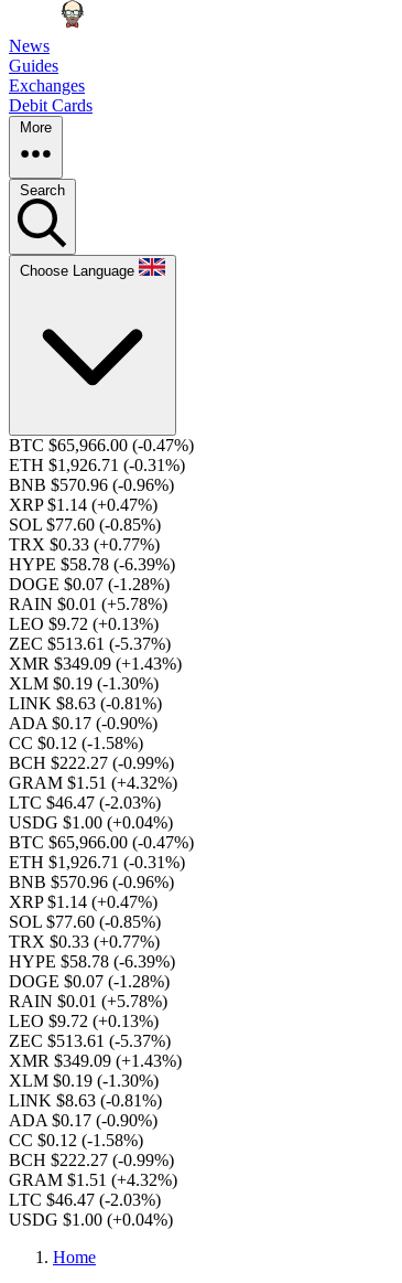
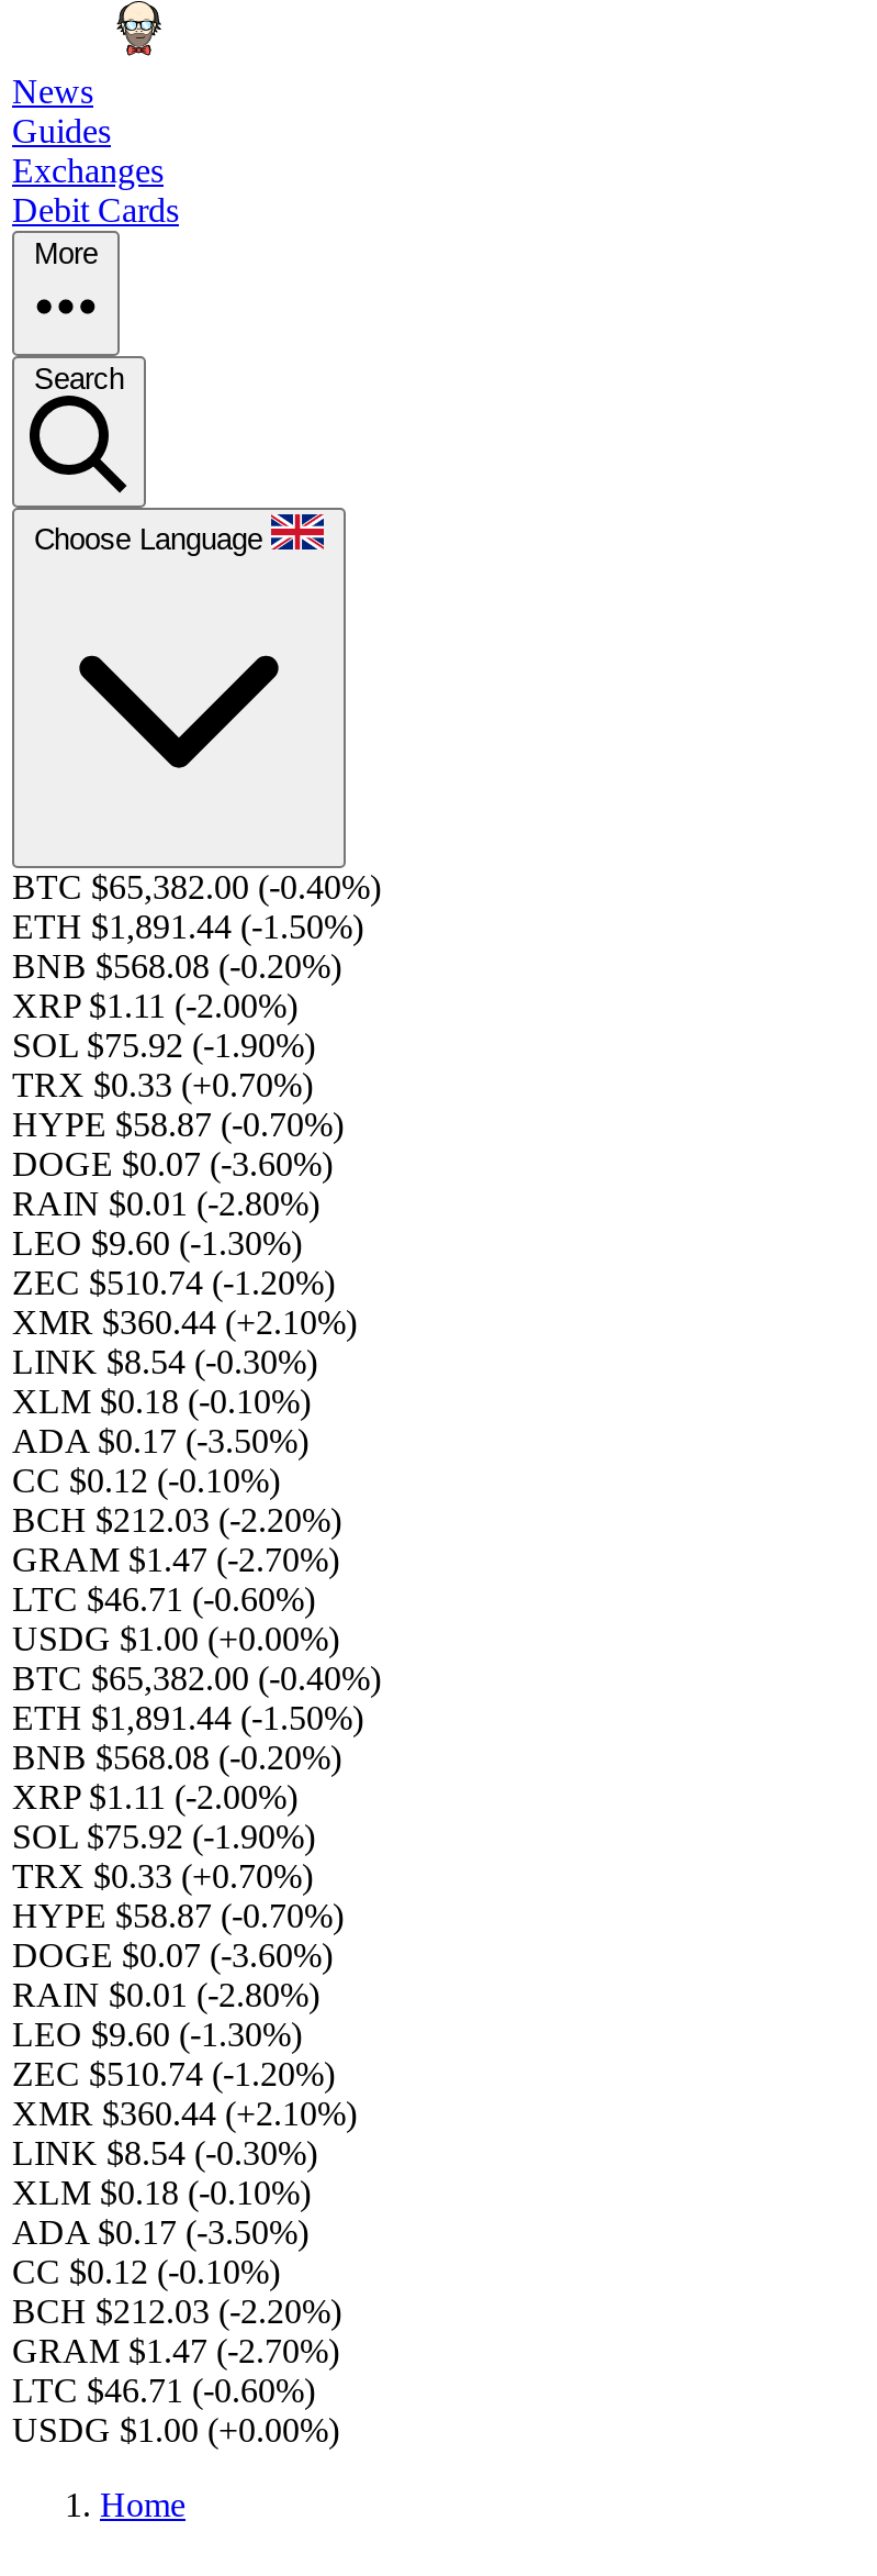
- BTC $65,966.00(-0.47%)
- ETH $1,926.71 (-0.31%)
- BNB $570.96 (-0.96%)
- XRP $1.14 (+0.47%)
- SOL $77.60 (-0.85%)
- TRX $0.33 (+0.77%)
- HYPE $58.78 (-6.39%)
- DOGE $0.07 (-1.28%)
- RAIN $0.01 (+5.78%)
- LEO $9.72 (+0.13%)
- ZEC $513.61 (-5.37%)
- XMR $349.09(+1.43%)
- XLM $0.19 (-1.30%)
- LINK $8.63 (-0.81%)
- ADA $0.17 (-0.90%)
- CC $0.12 (-1.58%)
- BCH $222.27 (-0.99%)
- GRAM $1.51 (+4.32%)
- LTC $46.47 (-2.03%)
- USDG $1.00(+0.04%)
- BTC $65,966.00 (-0.47%)
- ETH $1,926.71 (-0.31%)
- BNB $570.96 (-0.96%)
- XRP $1.14 (+0.47%)
- SOL $77.60 (-0.85%)
- TRX $0.33 (+0.77%)
- HYPE $58.78 (-6.39%)
- DOGE $0.07 (-1.28%)
- RAIN $0.01 (+5.78%)
- LEO $9.72 (+0.13%)
- ZEC $513.61 (-5.37%)
- XMR $349.09(+1.43%)
- XLM $0.19 (-1.30%)
- LINK $8.63 (-0.81%)
- ADA $0.17 (-0.90%)
- CC $0.12 (-1.58%)
- BCH $222.27 (-0.99%)
- GRAM $1.51 (+4.32%)
- LTC $46.47 (-2.03%)
- USDG $1.00(+0.04%)
+ BTC $65,382.00(-0.40%)
+ ETH $1,891.44 (-1.50%)
+ BNB $568.08 (-0.20%)
+ XRP $1.11 (-2.00%)
+ SOL $75.92 (-1.90%)
+ TRX $0.33 (+0.70%)
+ HYPE $58.87 (-0.70%)
+ DOGE $0.07 (-3.60%)
+ RAIN $0.01 (-2.80%)
+ LEO $9.60 (-1.30%)
+ ZEC $510.74 (-1.20%)
+ XMR $360.44(+2.10%)
+ LINK $8.54 (-0.30%)
+ XLM $0.18 (-0.10%)
+ ADA $0.17 (-3.50%)
+ CC $0.12 (-0.10%)
+ BCH $212.03 (-2.20%)
+ GRAM $1.47 (-2.70%)
+ LTC $46.71 (-0.60%)
+ USDG $1.00(+0.00%)
+ BTC $65,382.00 (-0.40%)
+ ETH $1,891.44 (-1.50%)
+ BNB $568.08 (-0.20%)
+ XRP $1.11 (-2.00%)
+ SOL $75.92 (-1.90%)
+ TRX $0.33 (+0.70%)
+ HYPE $58.87 (-0.70%)
+ DOGE $0.07 (-3.60%)
+ RAIN $0.01 (-2.80%)
+ LEO $9.60 (-1.30%)
+ ZEC $510.74 (-1.20%)
+ XMR $360.44(+2.10%)
+ LINK $8.54 (-0.30%)
+ XLM $0.18 (-0.10%)
+ ADA $0.17 (-3.50%)
+ CC $0.12 (-0.10%)
+ BCH $212.03 (-2.20%)
+ GRAM $1.47 (-2.70%)
+ LTC $46.71 (-0.60%)
+ USDG $1.00(+0.00%)
